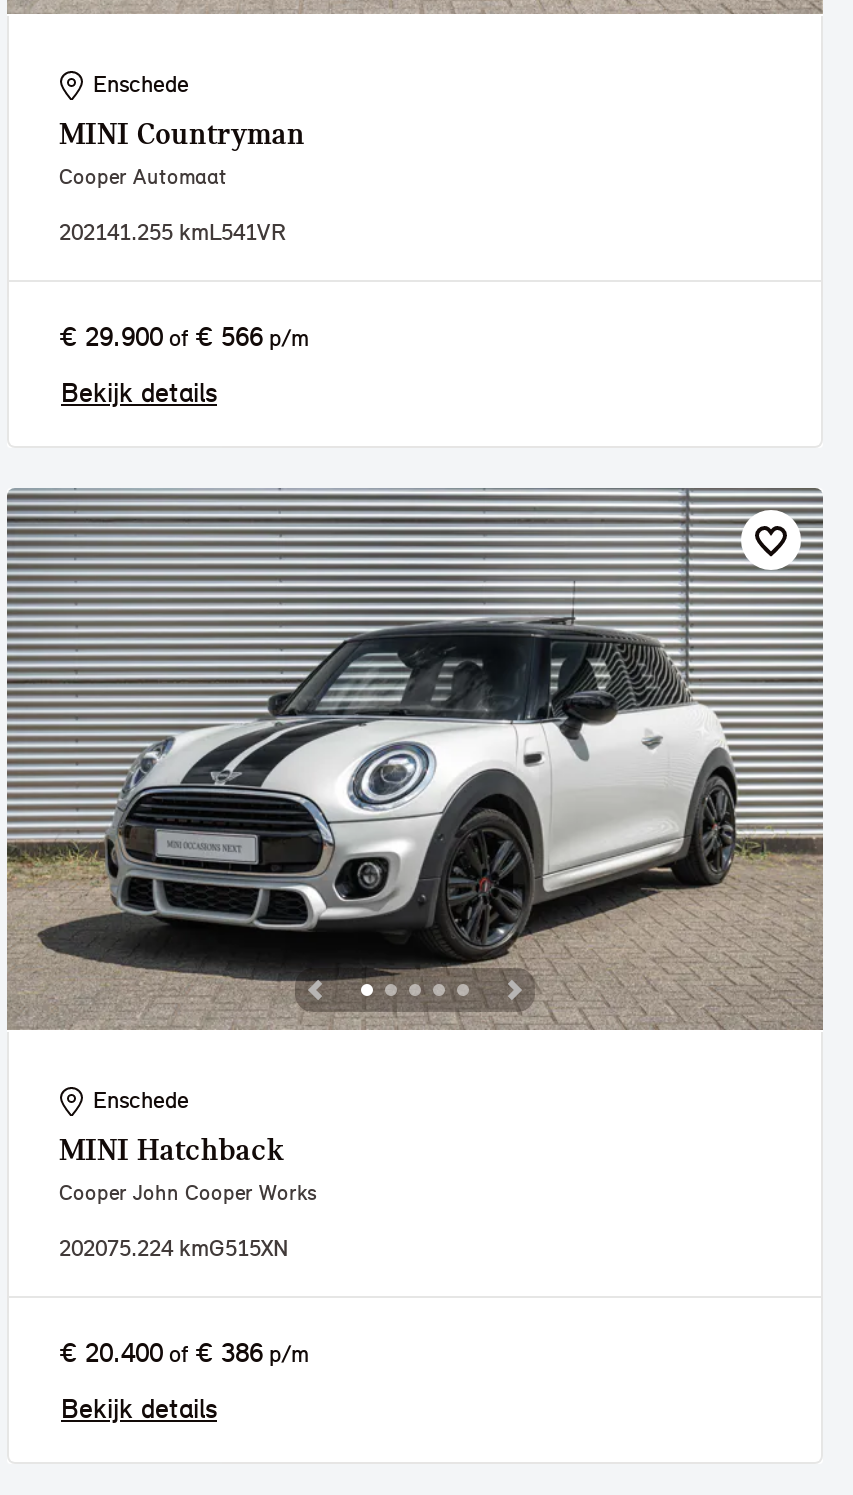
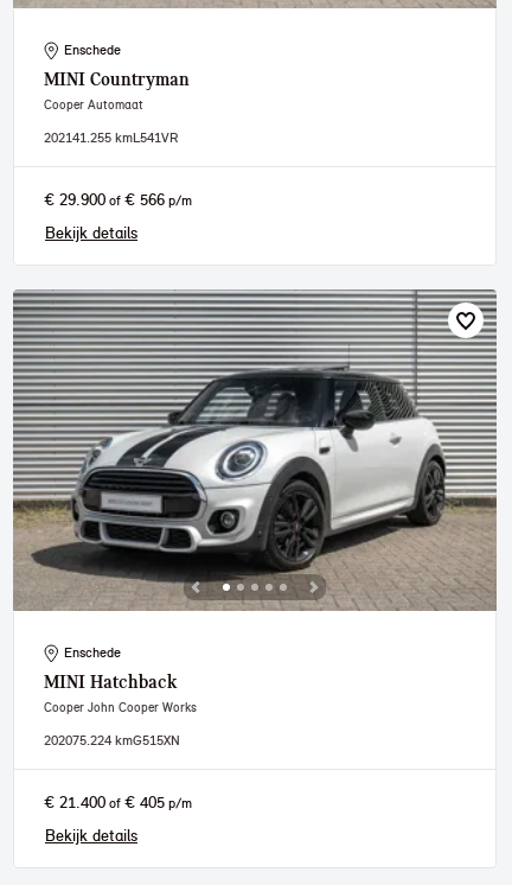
- € 20.400 of € 386 p/m
+ € 21.400 of € 405 p/m
